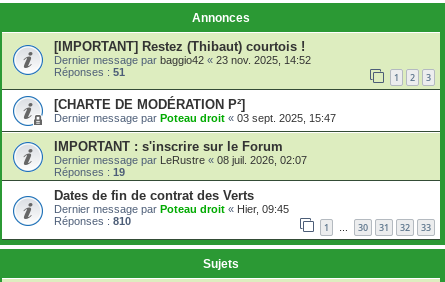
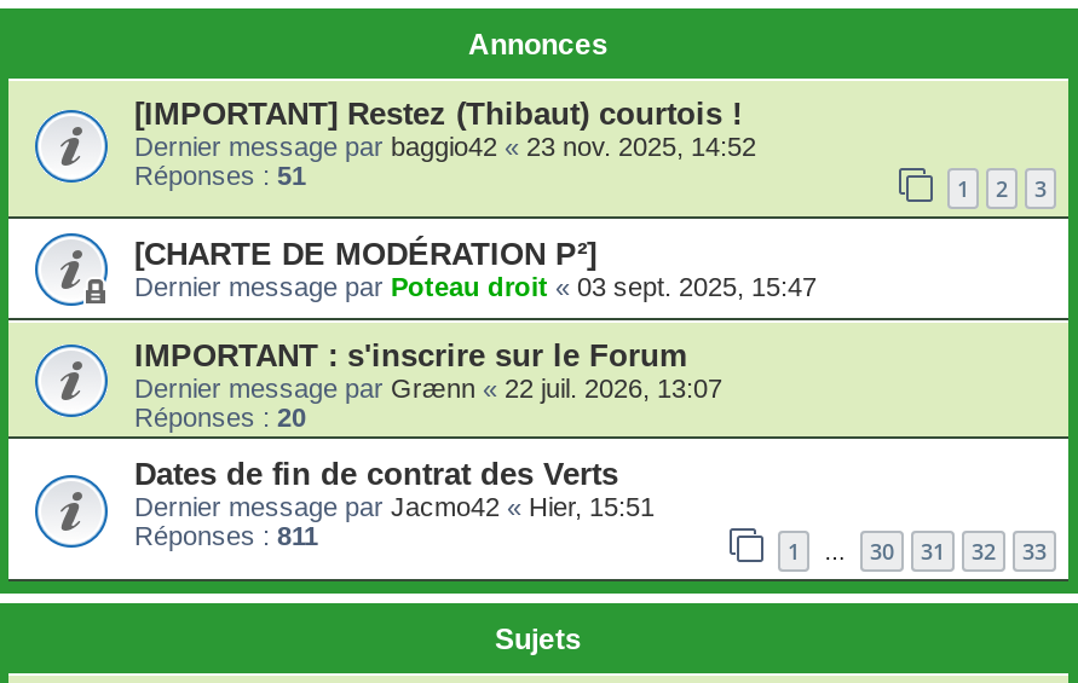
- Dernier message par LeRustre «08 juil. 2026, 02:07
+ Dernier message par Grænn «22 juil. 2026, 13:07

- Réponses : 19
+ Réponses : 20

- Dernier message par Poteau droit «Hier, 09:45
- Réponses : 810
+ Dernier message par Jacmo42 «Hier, 15:51
+ Réponses : 811
